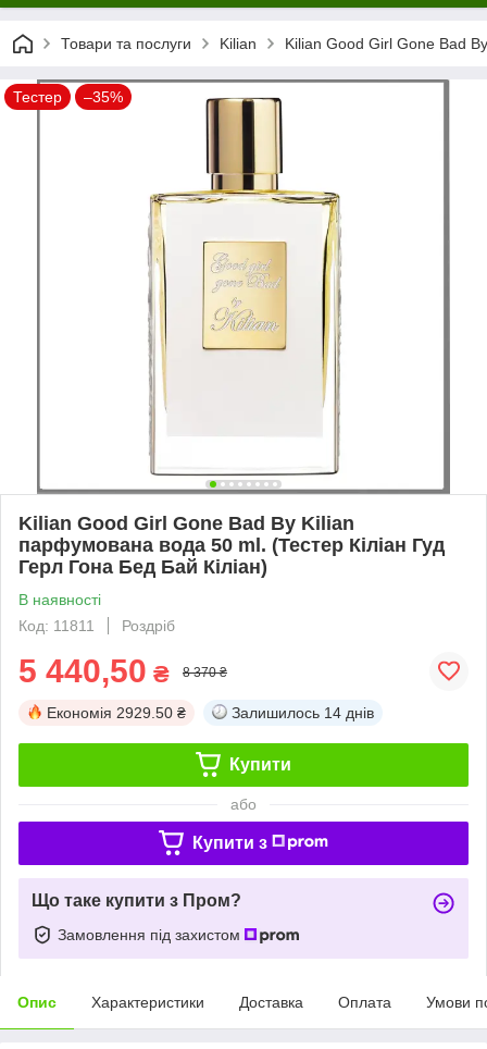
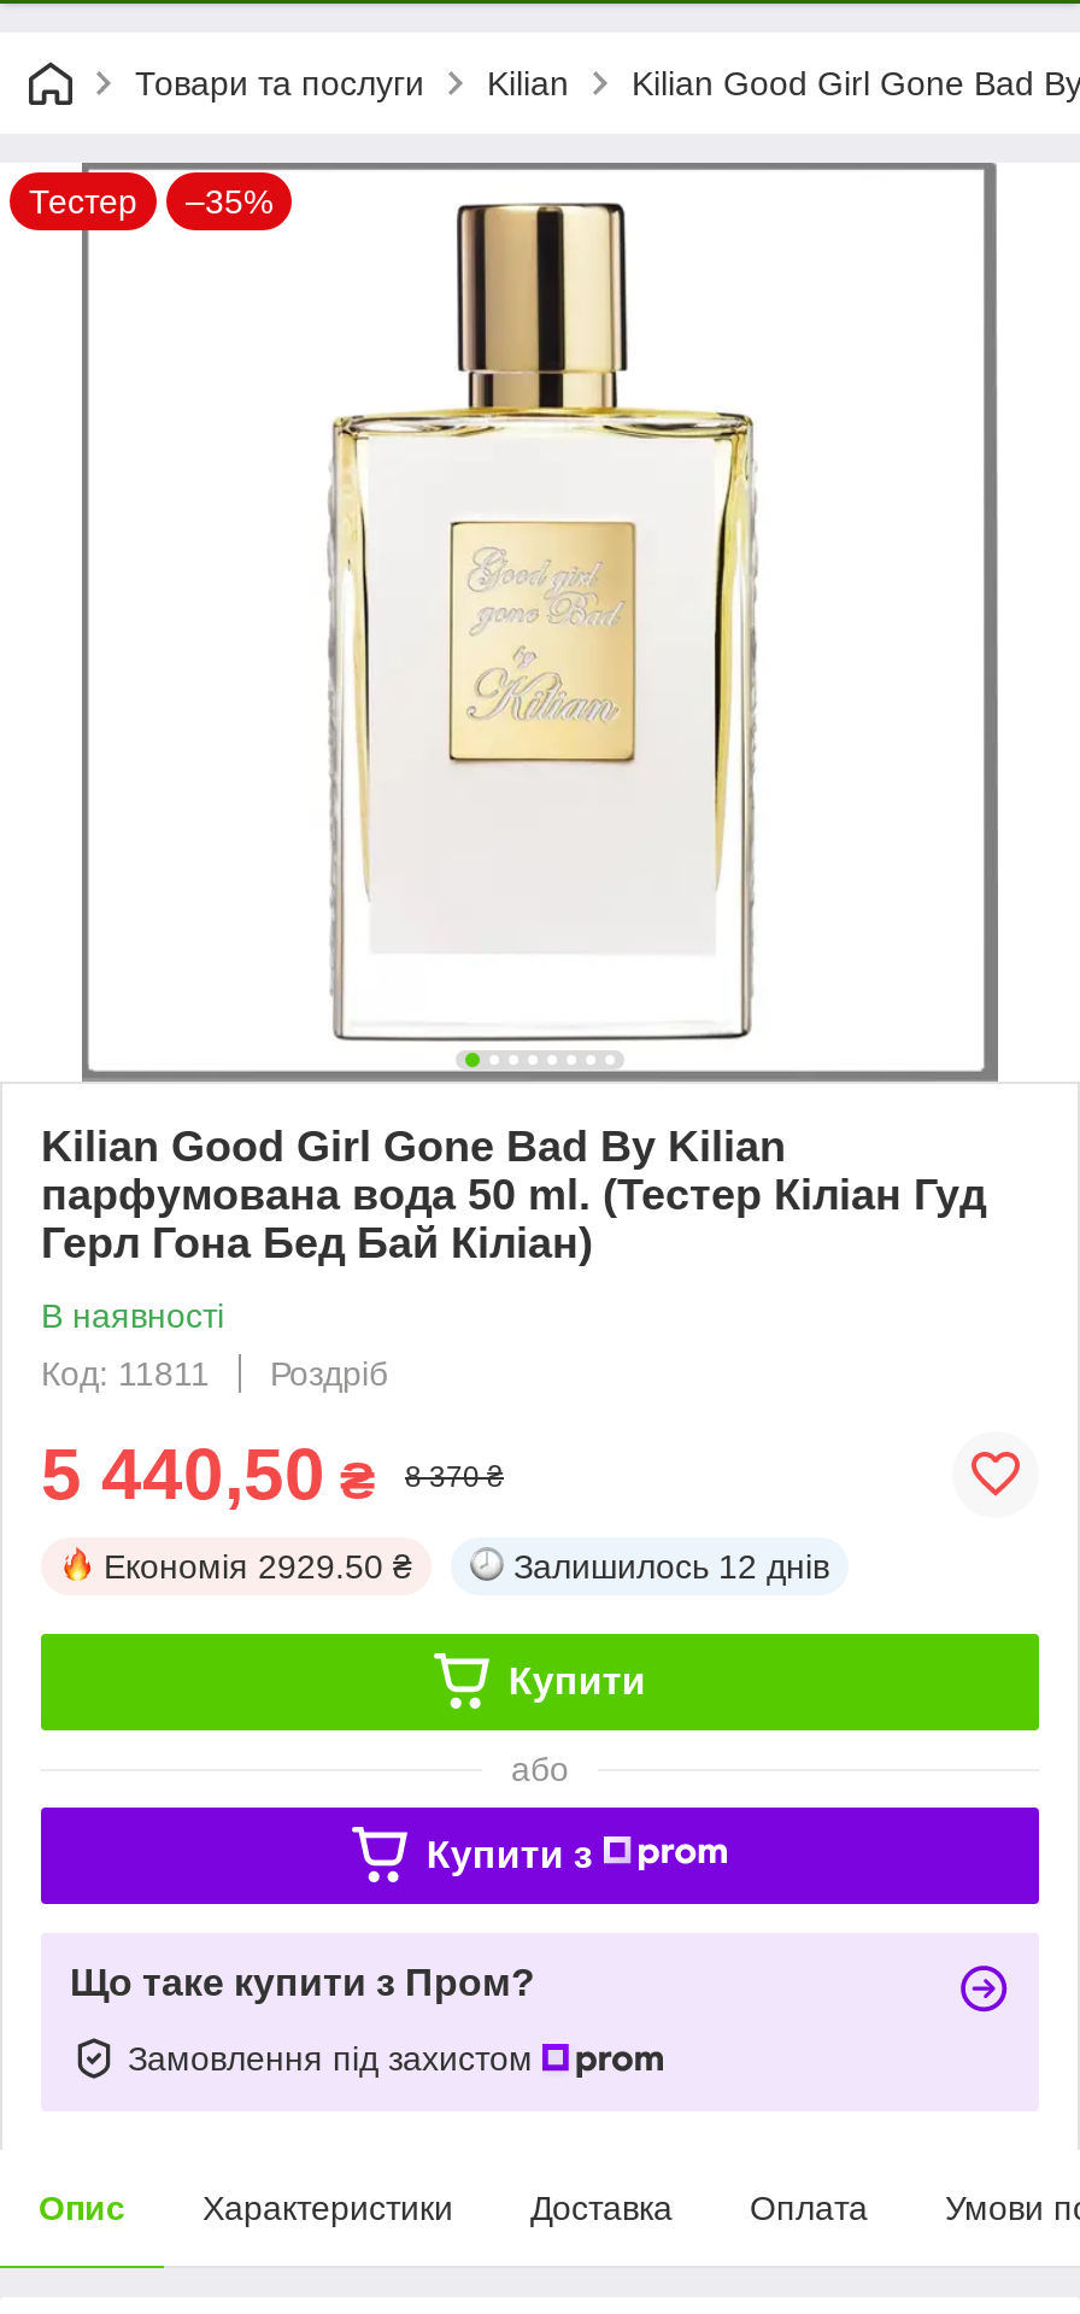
- Залишилось 14 днів
+ Залишилось 12 днів
